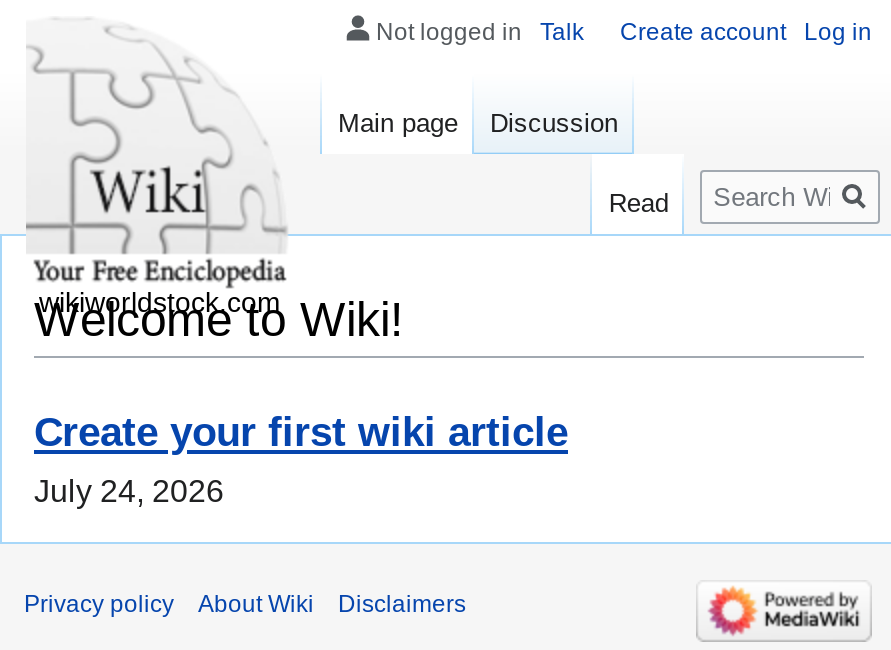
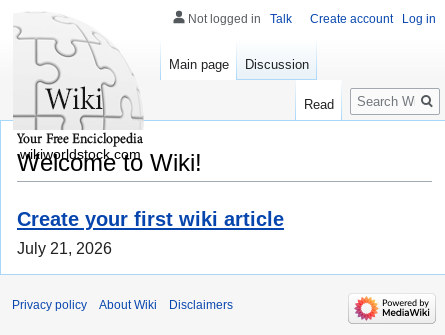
- July 24, 2026
+ July 21, 2026
